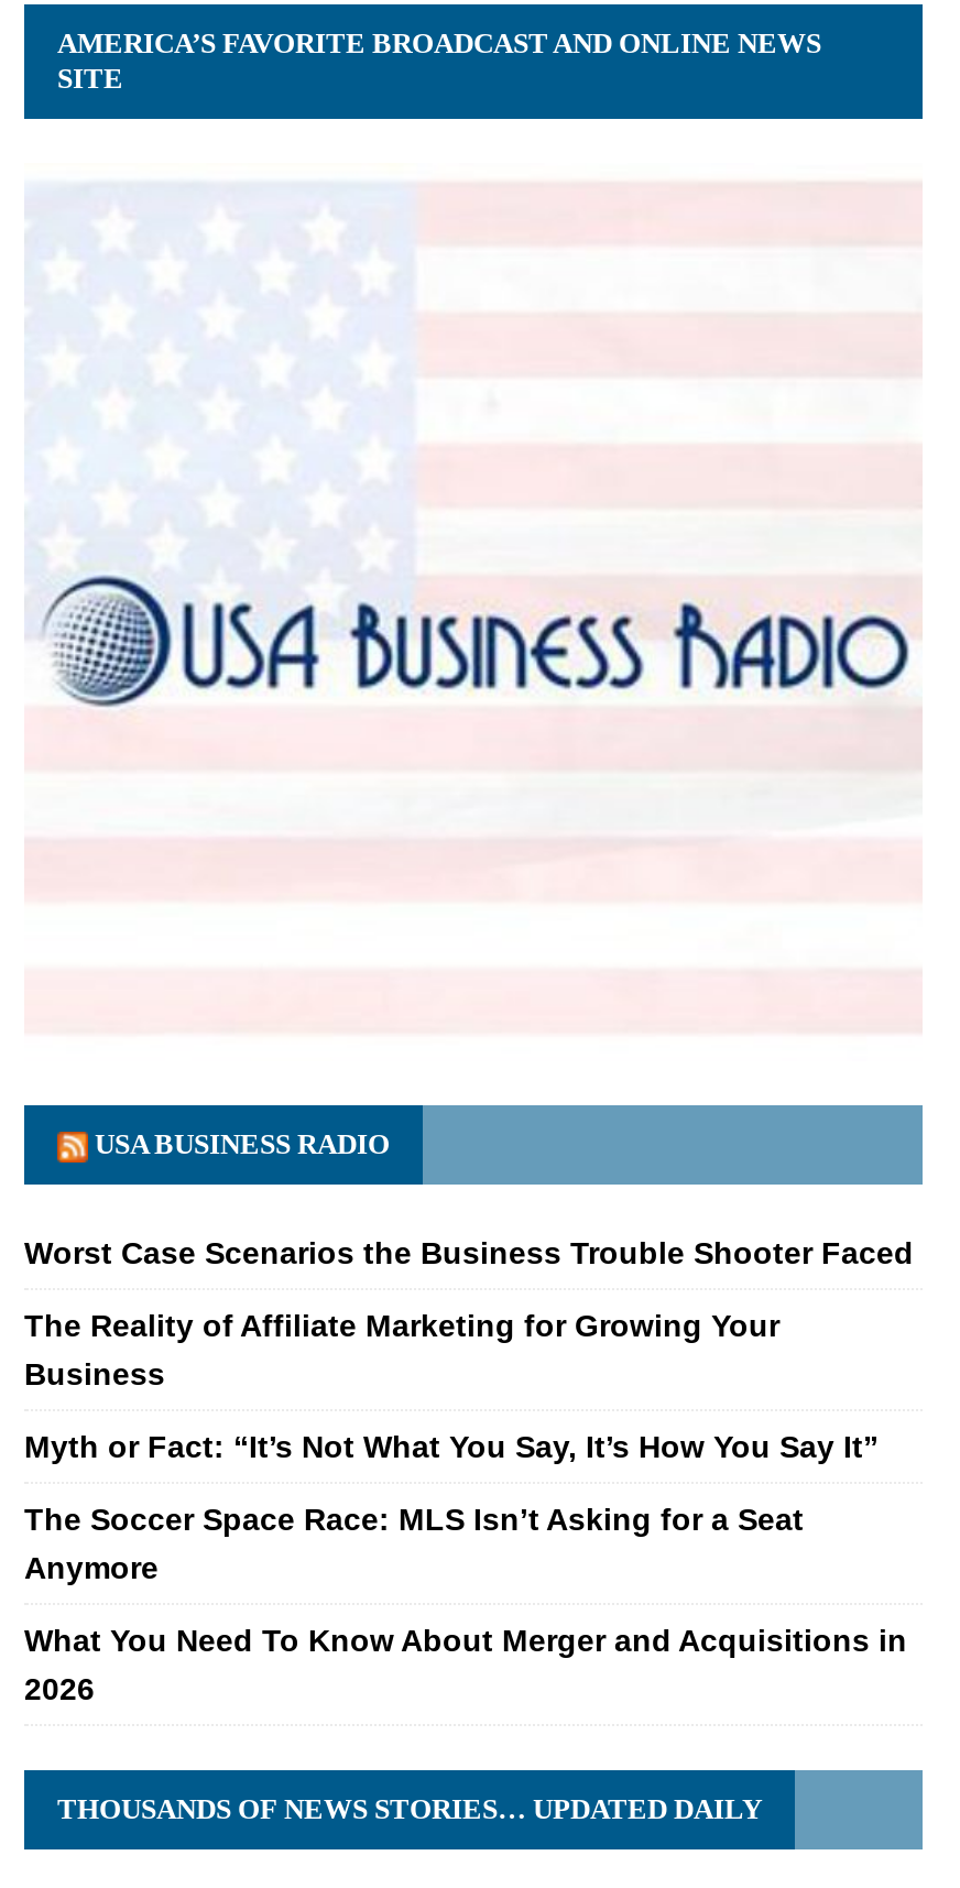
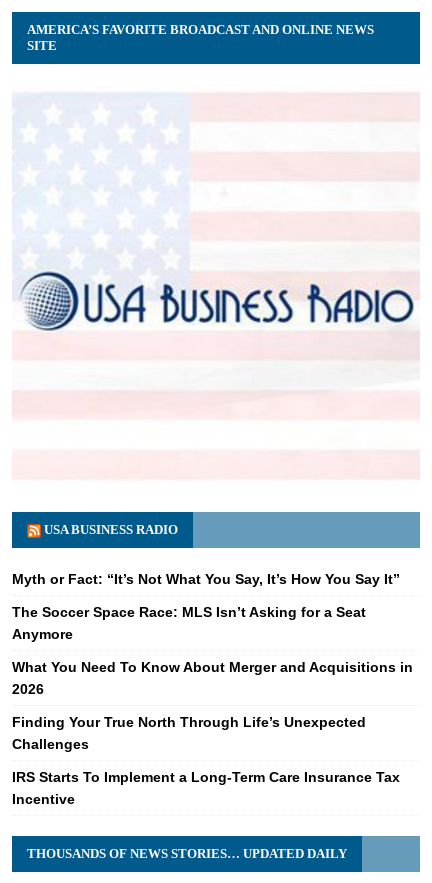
- Worst Case Scenarios the Business Trouble Shooter Faced
- The Reality of Affiliate Marketing for Growing Your
- Business

moved up: Myth or Fact: “It’s Not What You Say, It’s How You Say It” | The Soccer Space Race: MLS Isn’t Asking for a Seat | Anymore | What You Need To Know About Merger and Acquisitions in | 2026

+ Finding Your True North Through Life’s Unexpected
+ Challenges
+ IRS Starts To Implement a Long-Term Care Insurance Tax
+ Incentive
